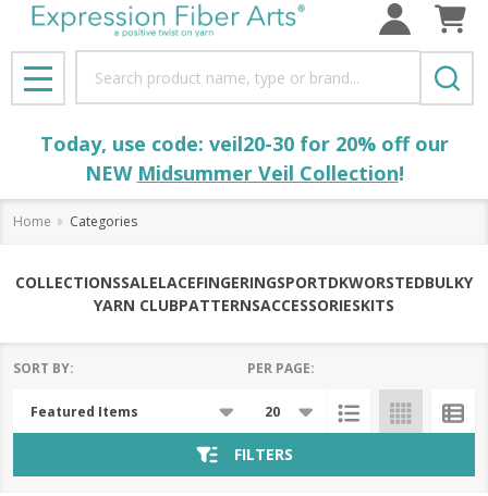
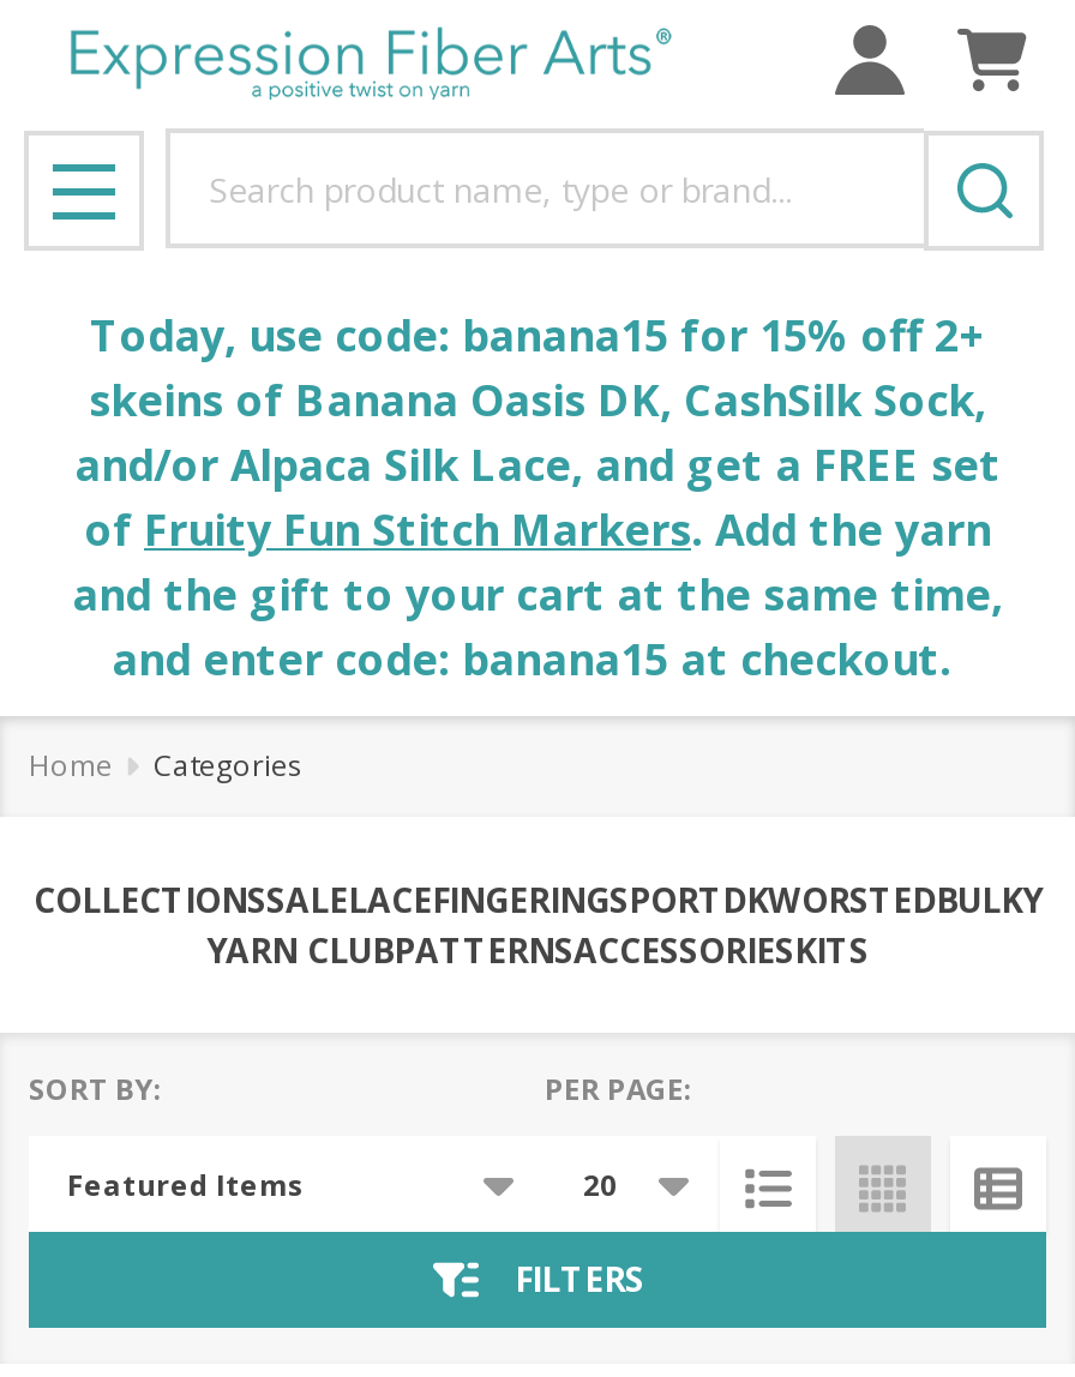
- Today, use code: veil20-30 for 20% off our
- NEW Midsummer Veil Collection!
+ Today, use code: banana15 for 15% off 2+
+ skeins of Banana Oasis DK, CashSilk Sock,
+ and/or Alpaca Silk Lace, and get a FREE set
+ of Fruity Fun Stitch Markers. Add the yarn
+ and the gift to your cart at the same time,
+ and enter code: banana15 at checkout.
